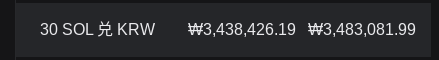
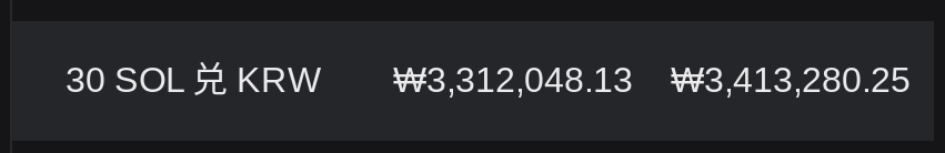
- ₩3,438,426.19
+ ₩3,312,048.13

- ₩3,483,081.99
+ ₩3,413,280.25
